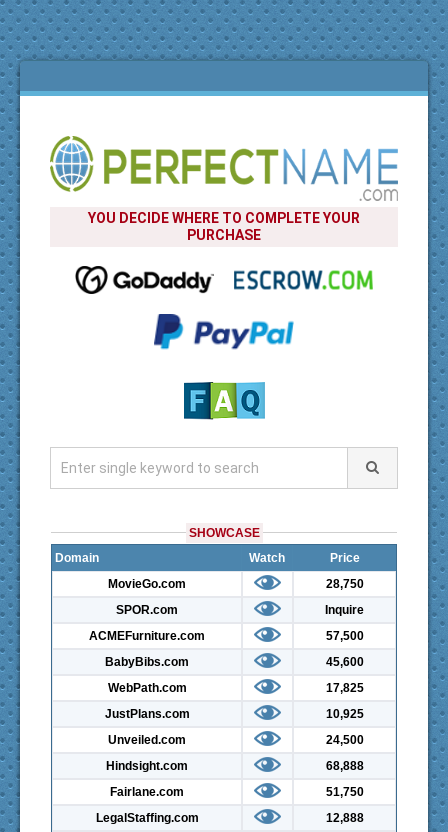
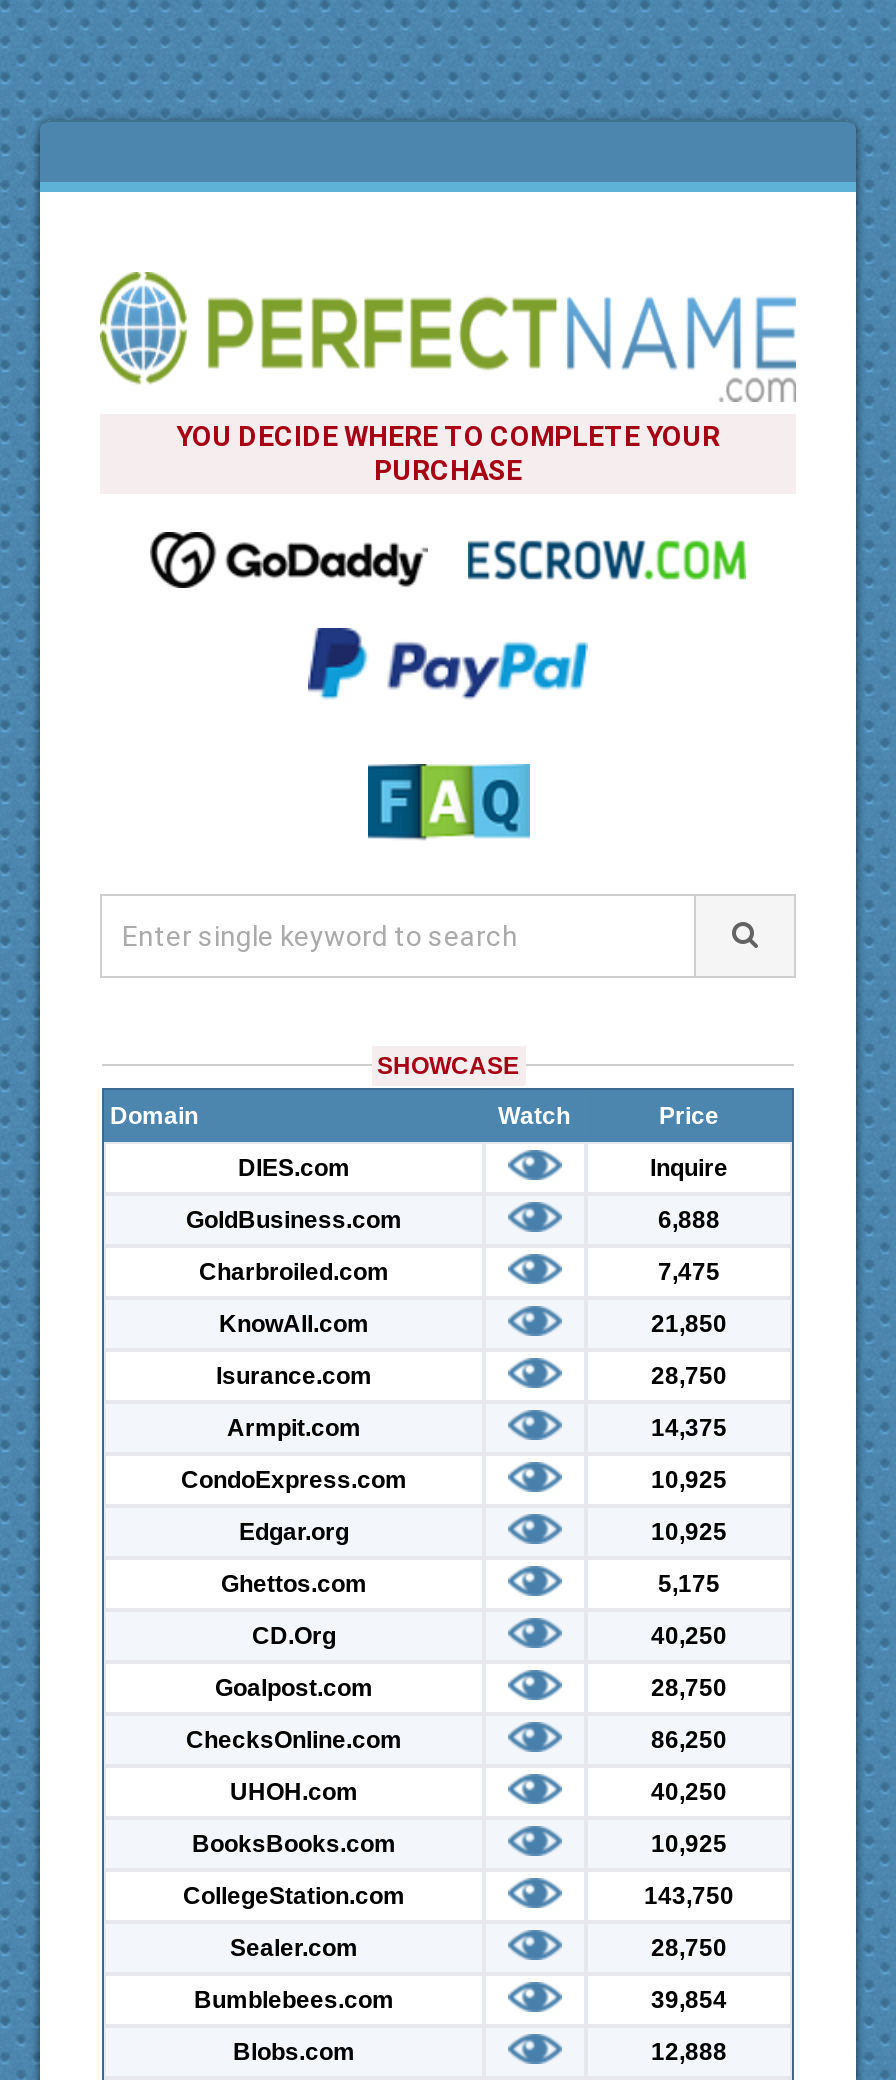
- MovieGo.com
+ DIES.com
+ Inquire
+ GoldBusiness.com
+ 6,888
+ Charbroiled.com
+ 7,475
+ KnowAll.com
+ 21,850
+ Isurance.com

- SPOR.com
- Inquire
- ACMEFurniture.com
- 57,500
- BabyBibs.com
- 45,600
- WebPath.com
- 17,825
- JustPlans.com
+ Armpit.com
+ 14,375
+ CondoExpress.com

- Unveiled.com
- 24,500
- Hindsight.com
- 68,888
- Fairlane.com
- 51,750
- LegalStaffing.com
+ Edgar.org
+ 10,925
+ Ghettos.com
+ 5,175
+ CD.Org
+ 40,250
+ Goalpost.com
+ 28,750
+ ChecksOnline.com
+ 86,250
+ UHOH.com
+ 40,250
+ BooksBooks.com
+ 10,925
+ CollegeStation.com
+ 143,750
+ Sealer.com
+ 28,750
+ Bumblebees.com
+ 39,854
+ Blobs.com
